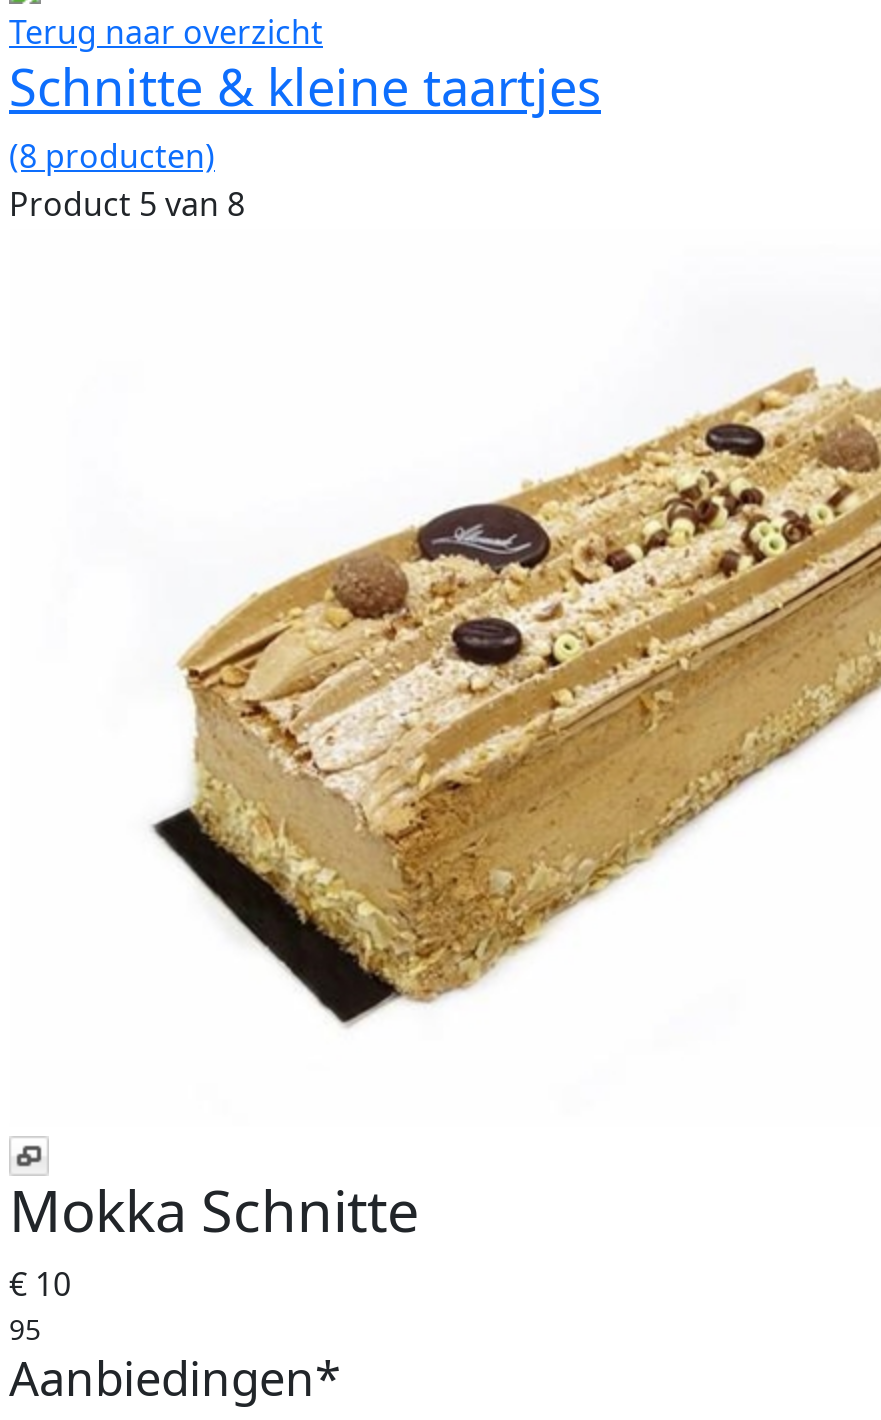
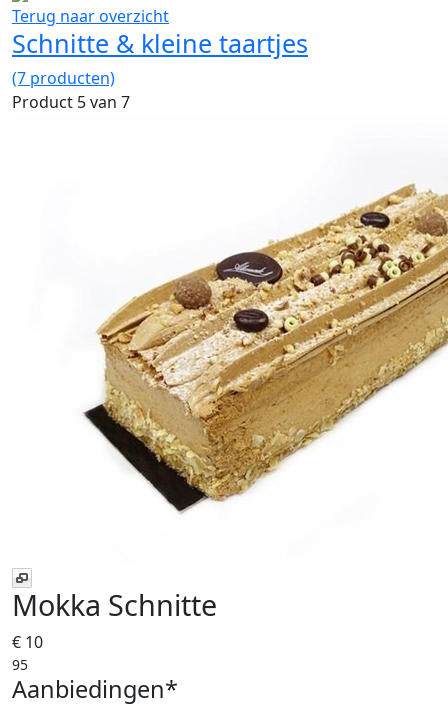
- (8 producten)
+ (7 producten)

- Product 5 van 8
+ Product 5 van 7
